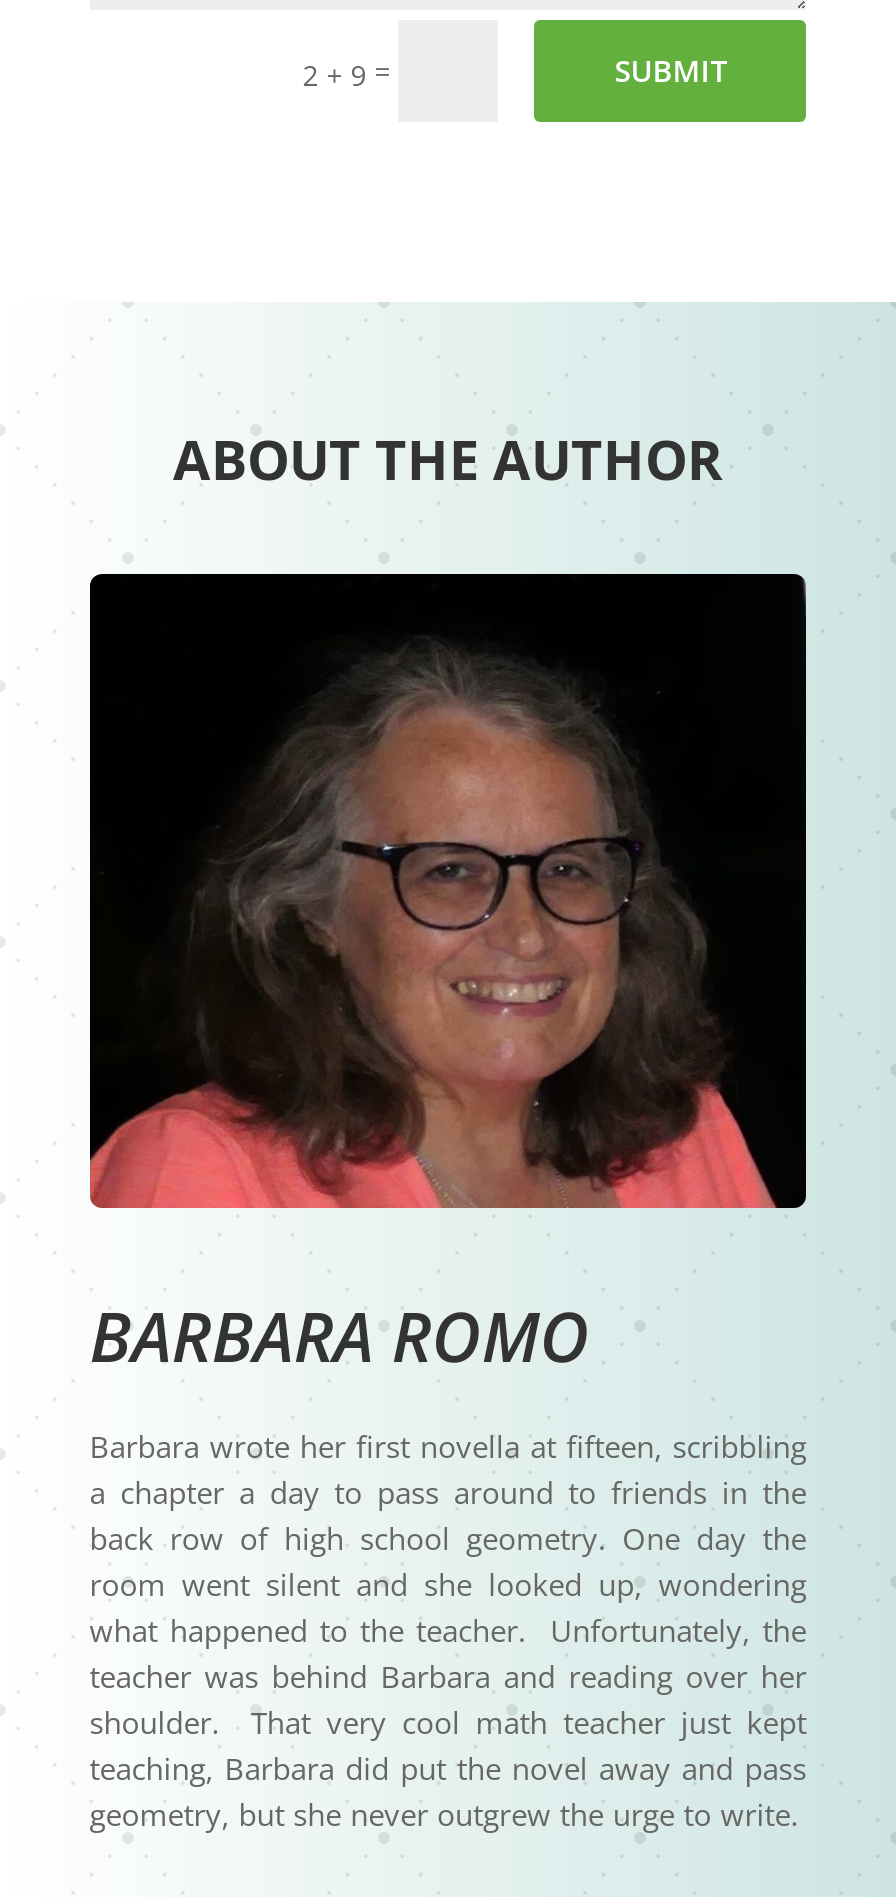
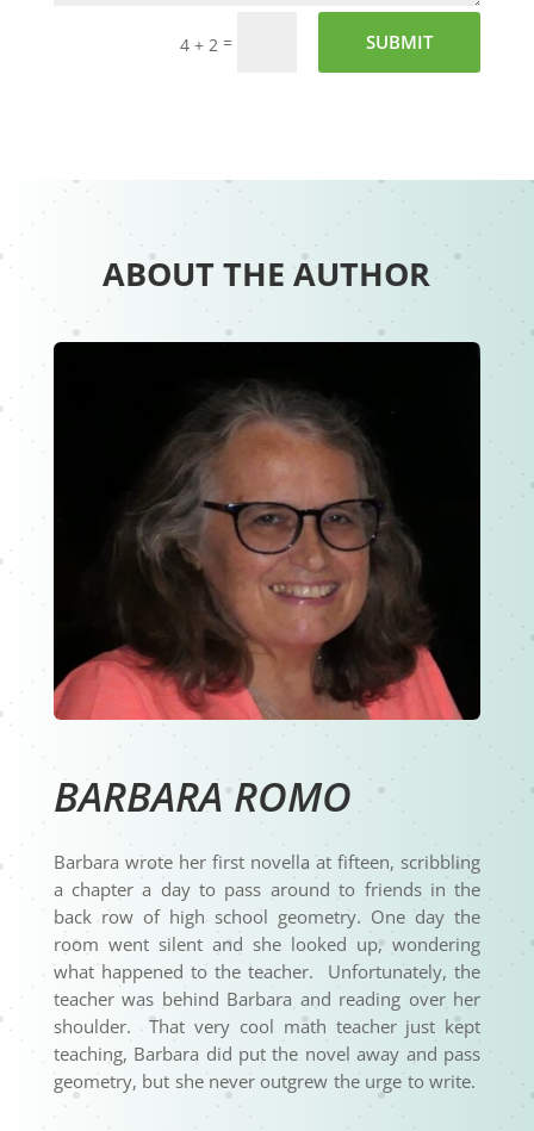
- 2 + 9 =
+ 4 + 2 =
